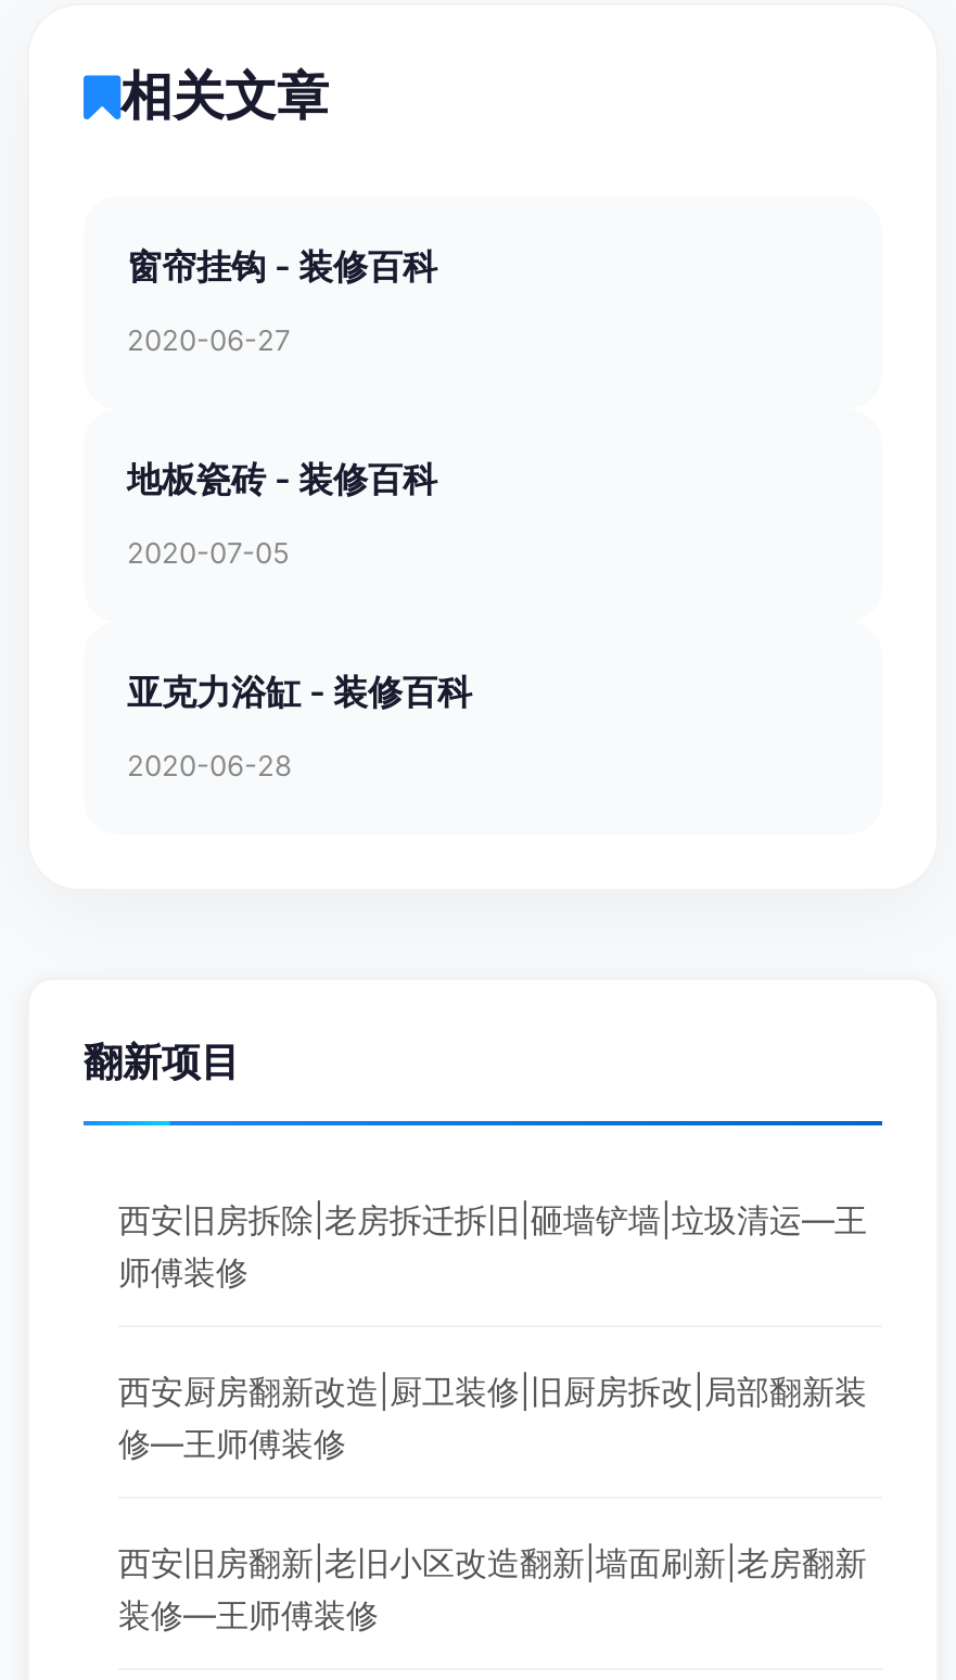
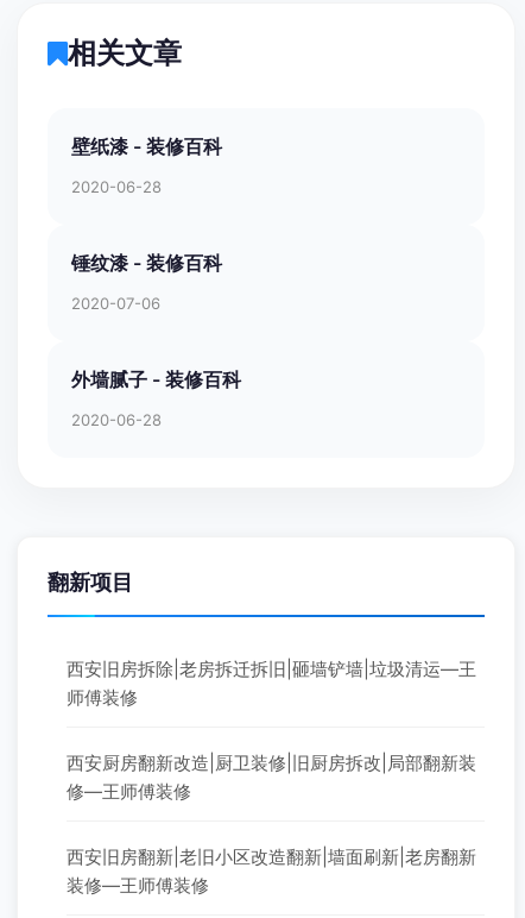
- 窗帘挂钩 - 装修百科
+ 壁纸漆 - 装修百科

- 2020-06-27
+ 2020-06-28

- 地板瓷砖 - 装修百科
+ 锤纹漆 - 装修百科

- 2020-07-05
+ 2020-07-06

- 亚克力浴缸 - 装修百科
+ 外墙腻子 - 装修百科
